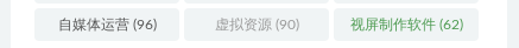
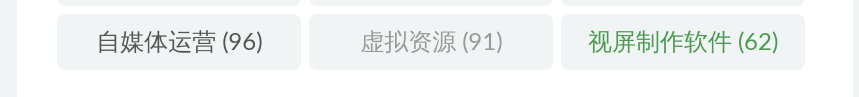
- 虚拟资源(90)
+ 虚拟资源(91)
